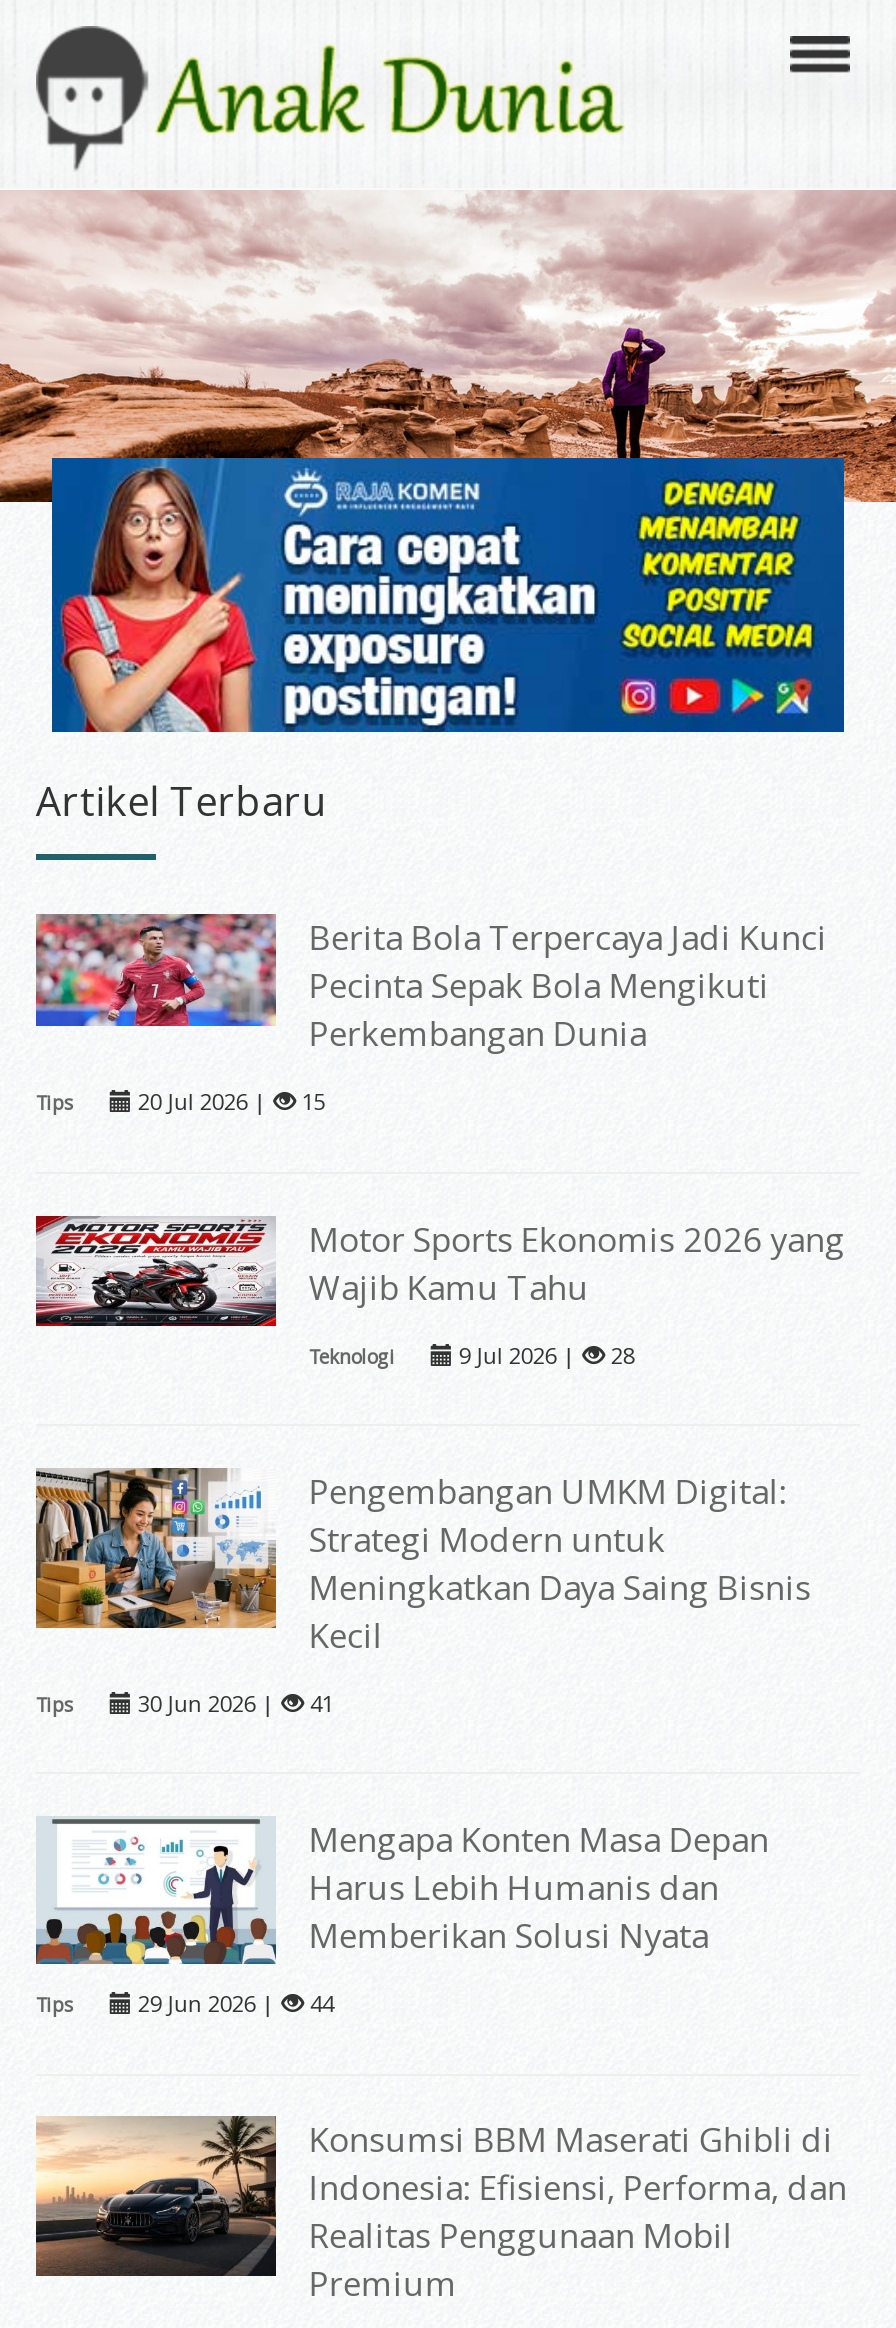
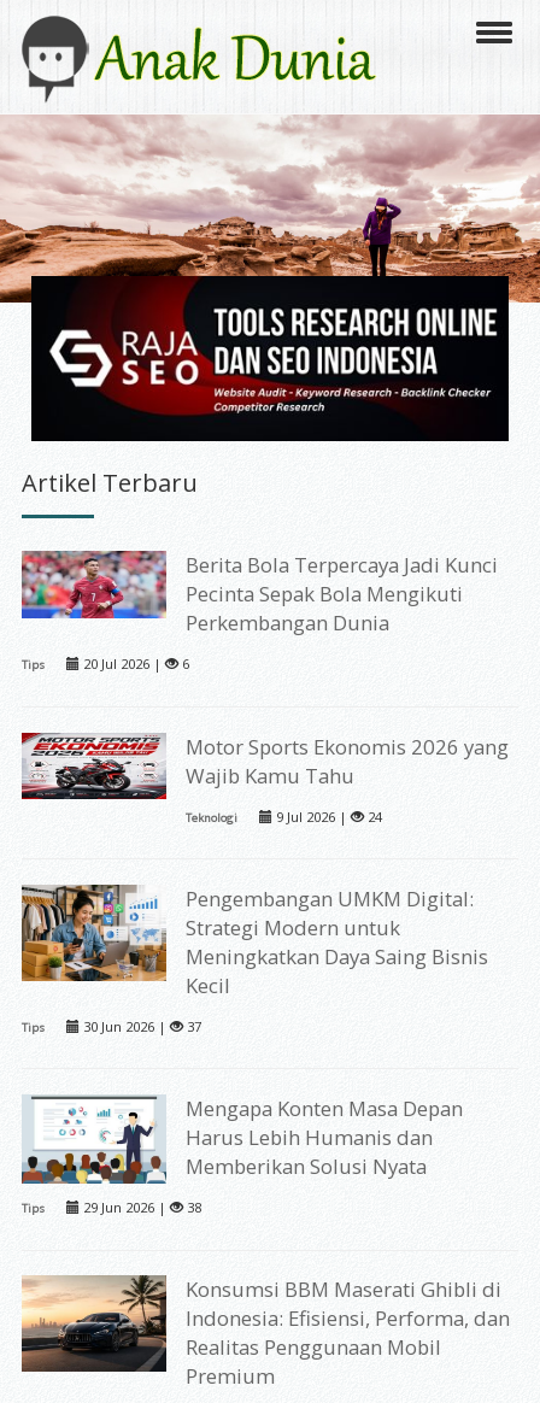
- [image]
+ [image]

- 15
+ 6

- 28
+ 24

- 41
+ 37

- 44
+ 38
